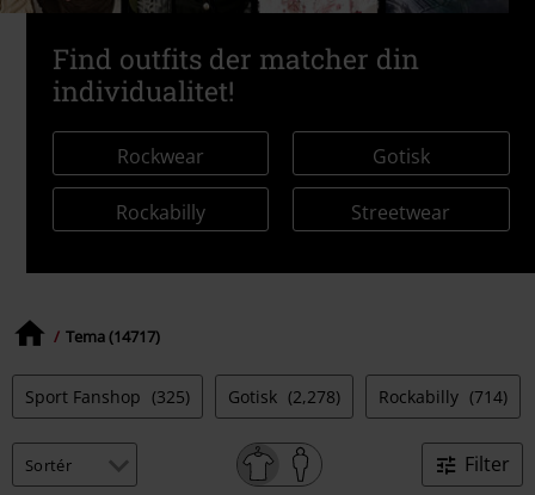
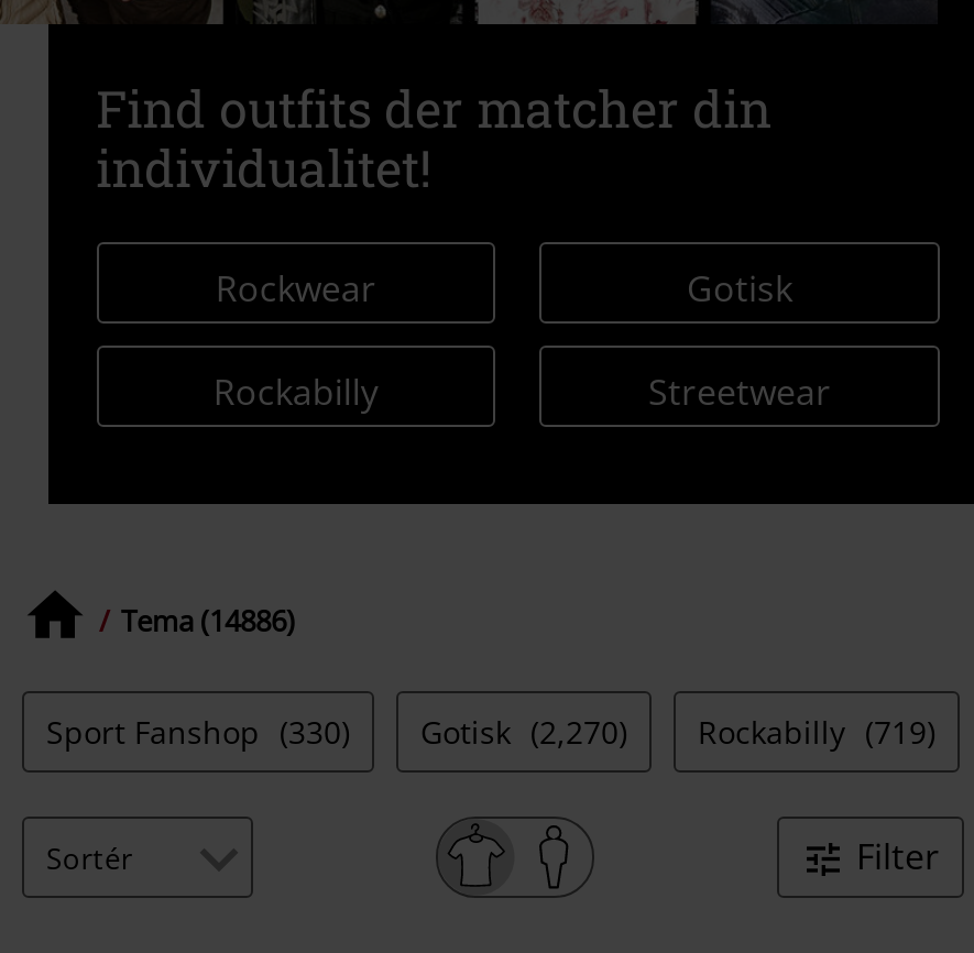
- Tema (14717)
+ Tema (14886)

- Sport Fanshop (325)
+ Sport Fanshop (330)

- Gotisk (2,278)
+ Gotisk (2,270)

- Rockabilly (714)
+ Rockabilly (719)
